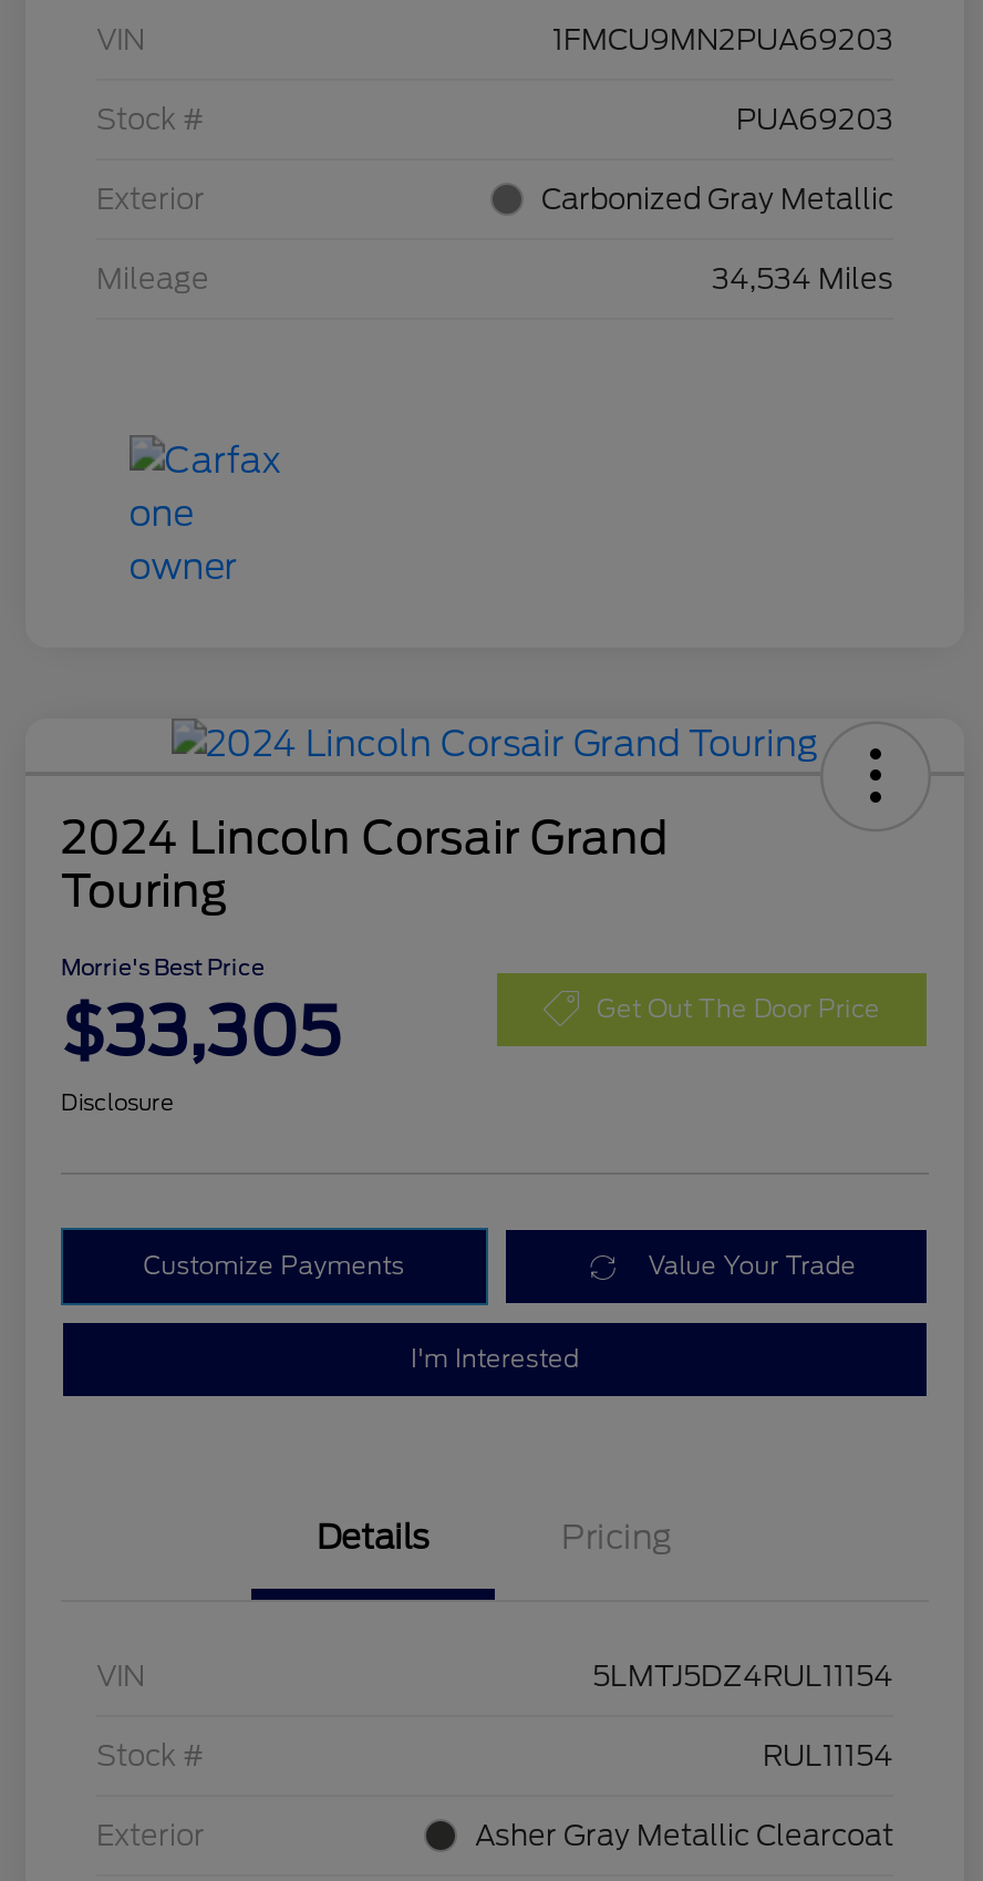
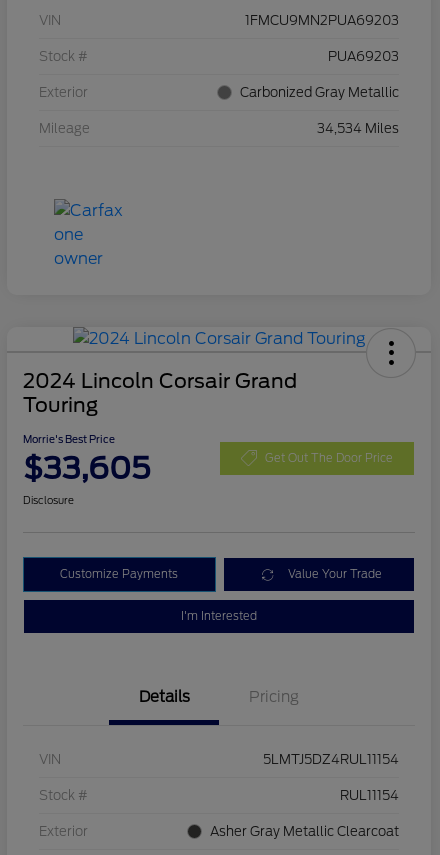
- $33,305
+ $33,605
